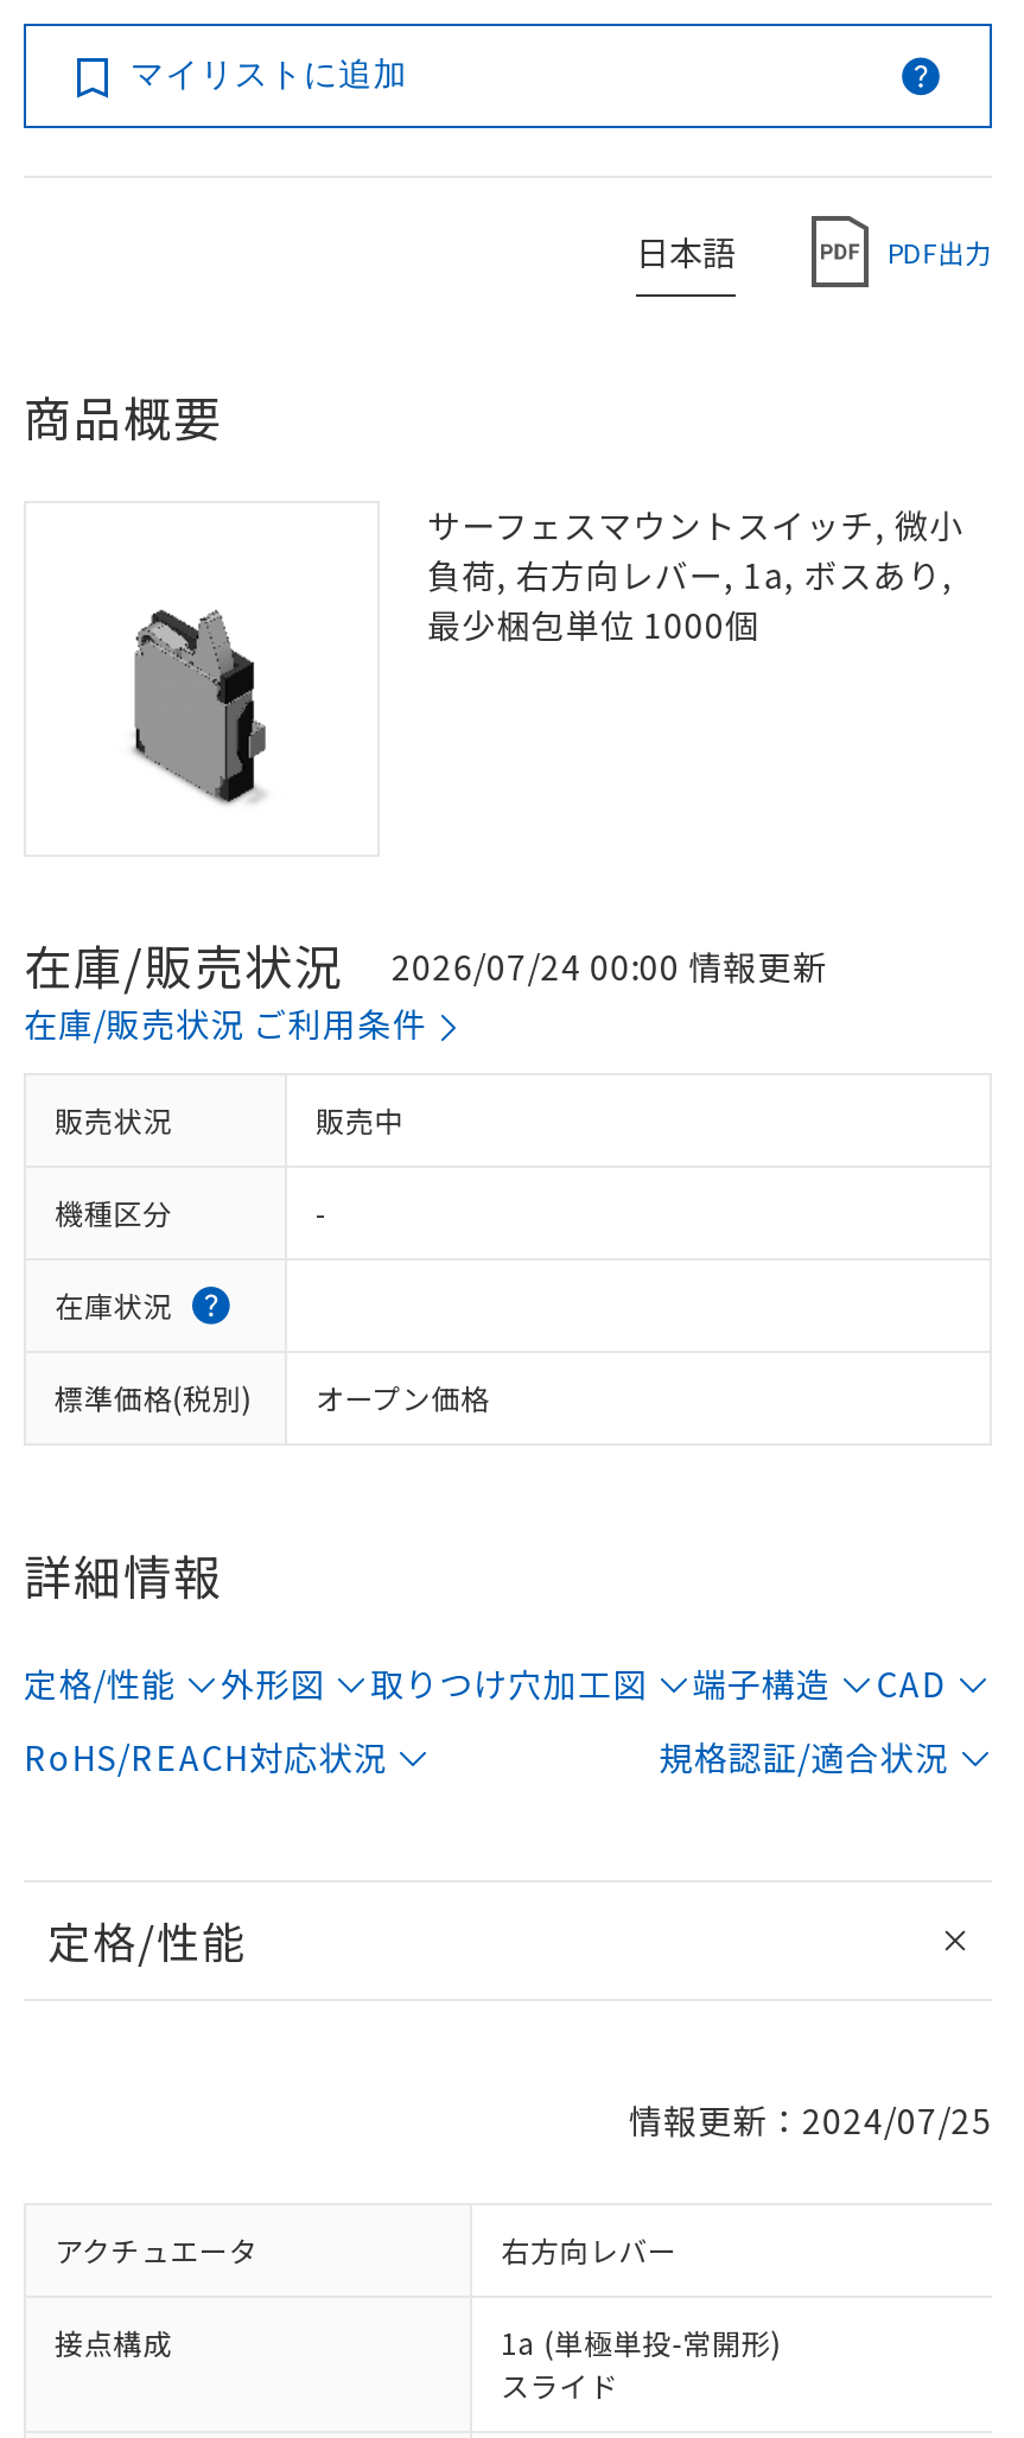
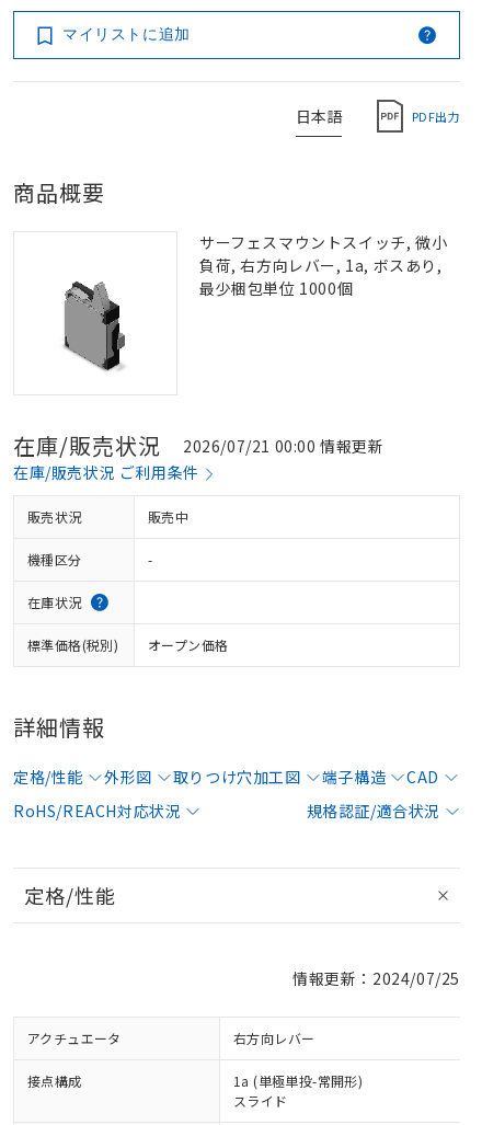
- 在庫/販売状況 2026/07/24 00:00 情報更新
+ 在庫/販売状況 2026/07/21 00:00 情報更新
